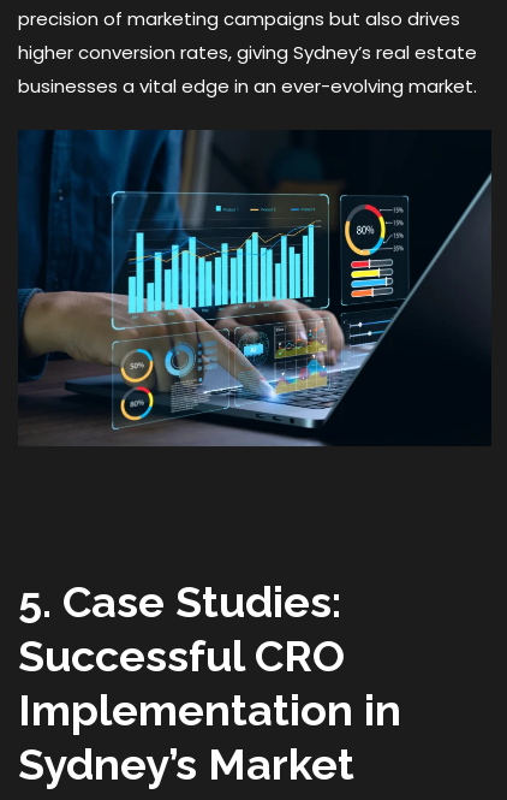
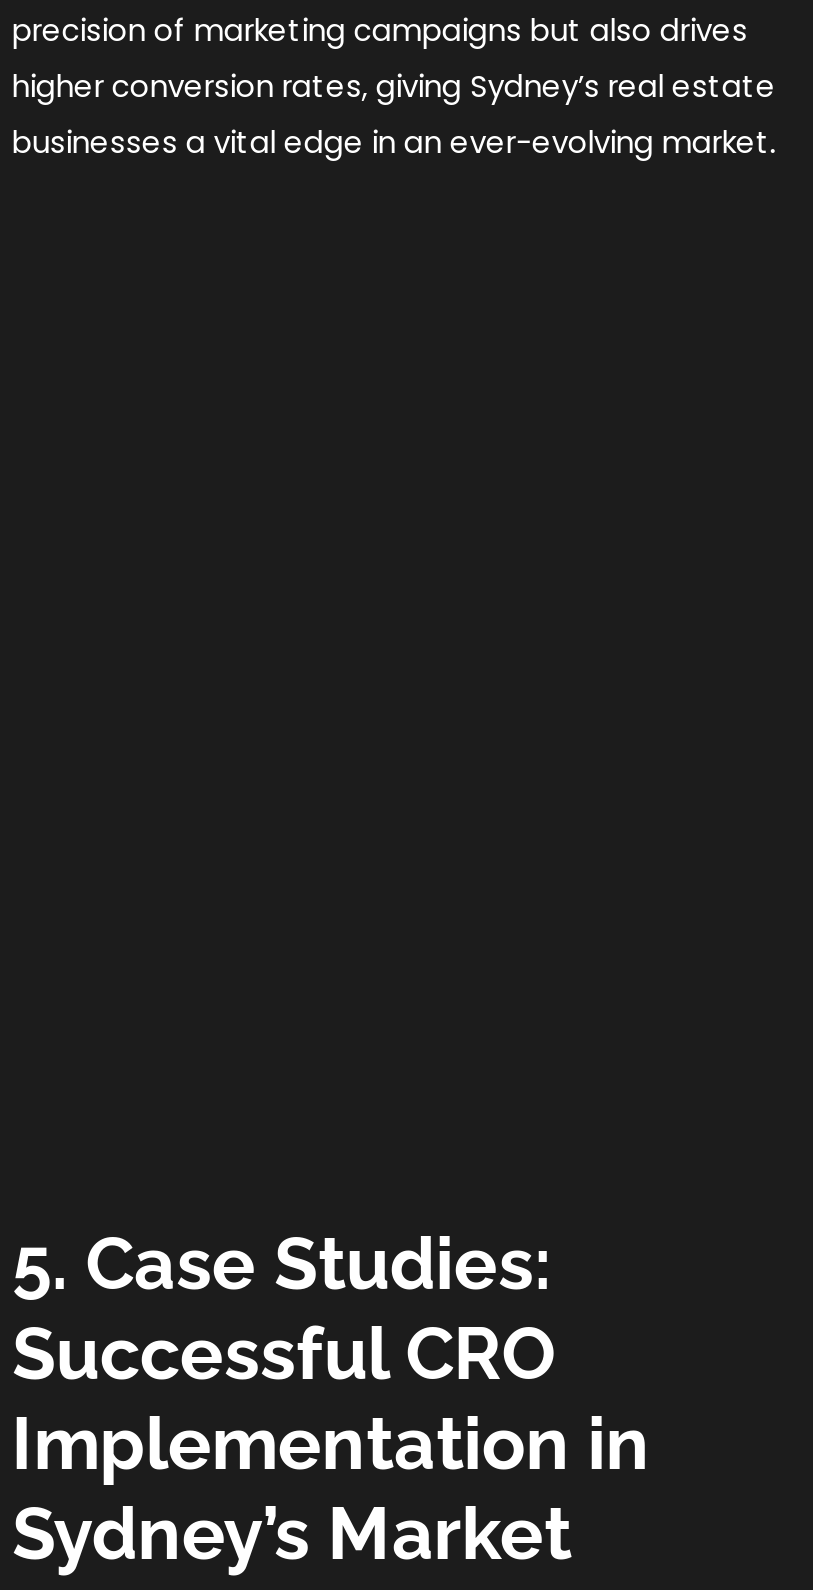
- [image]
